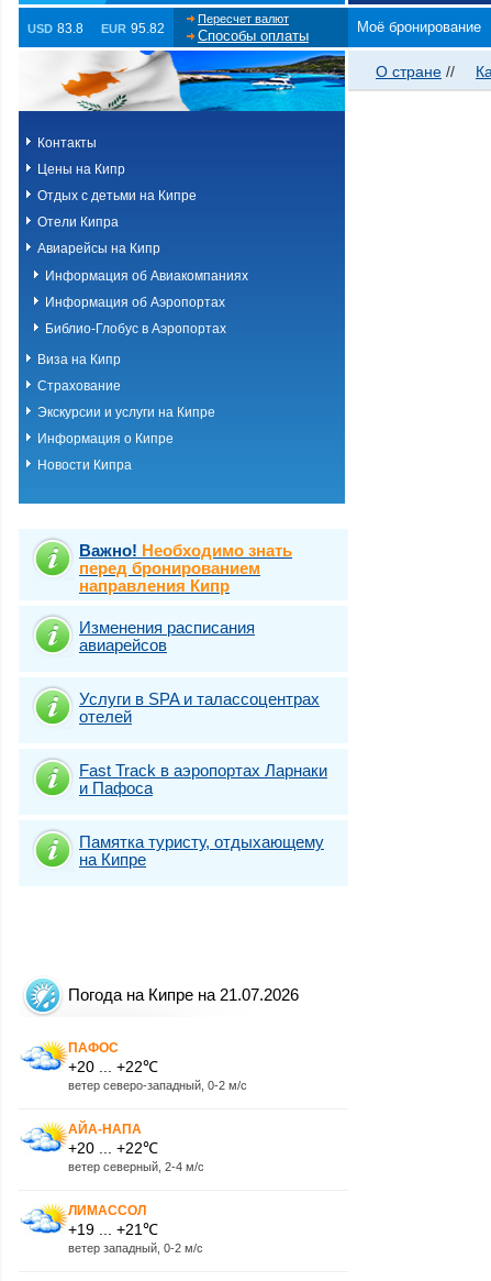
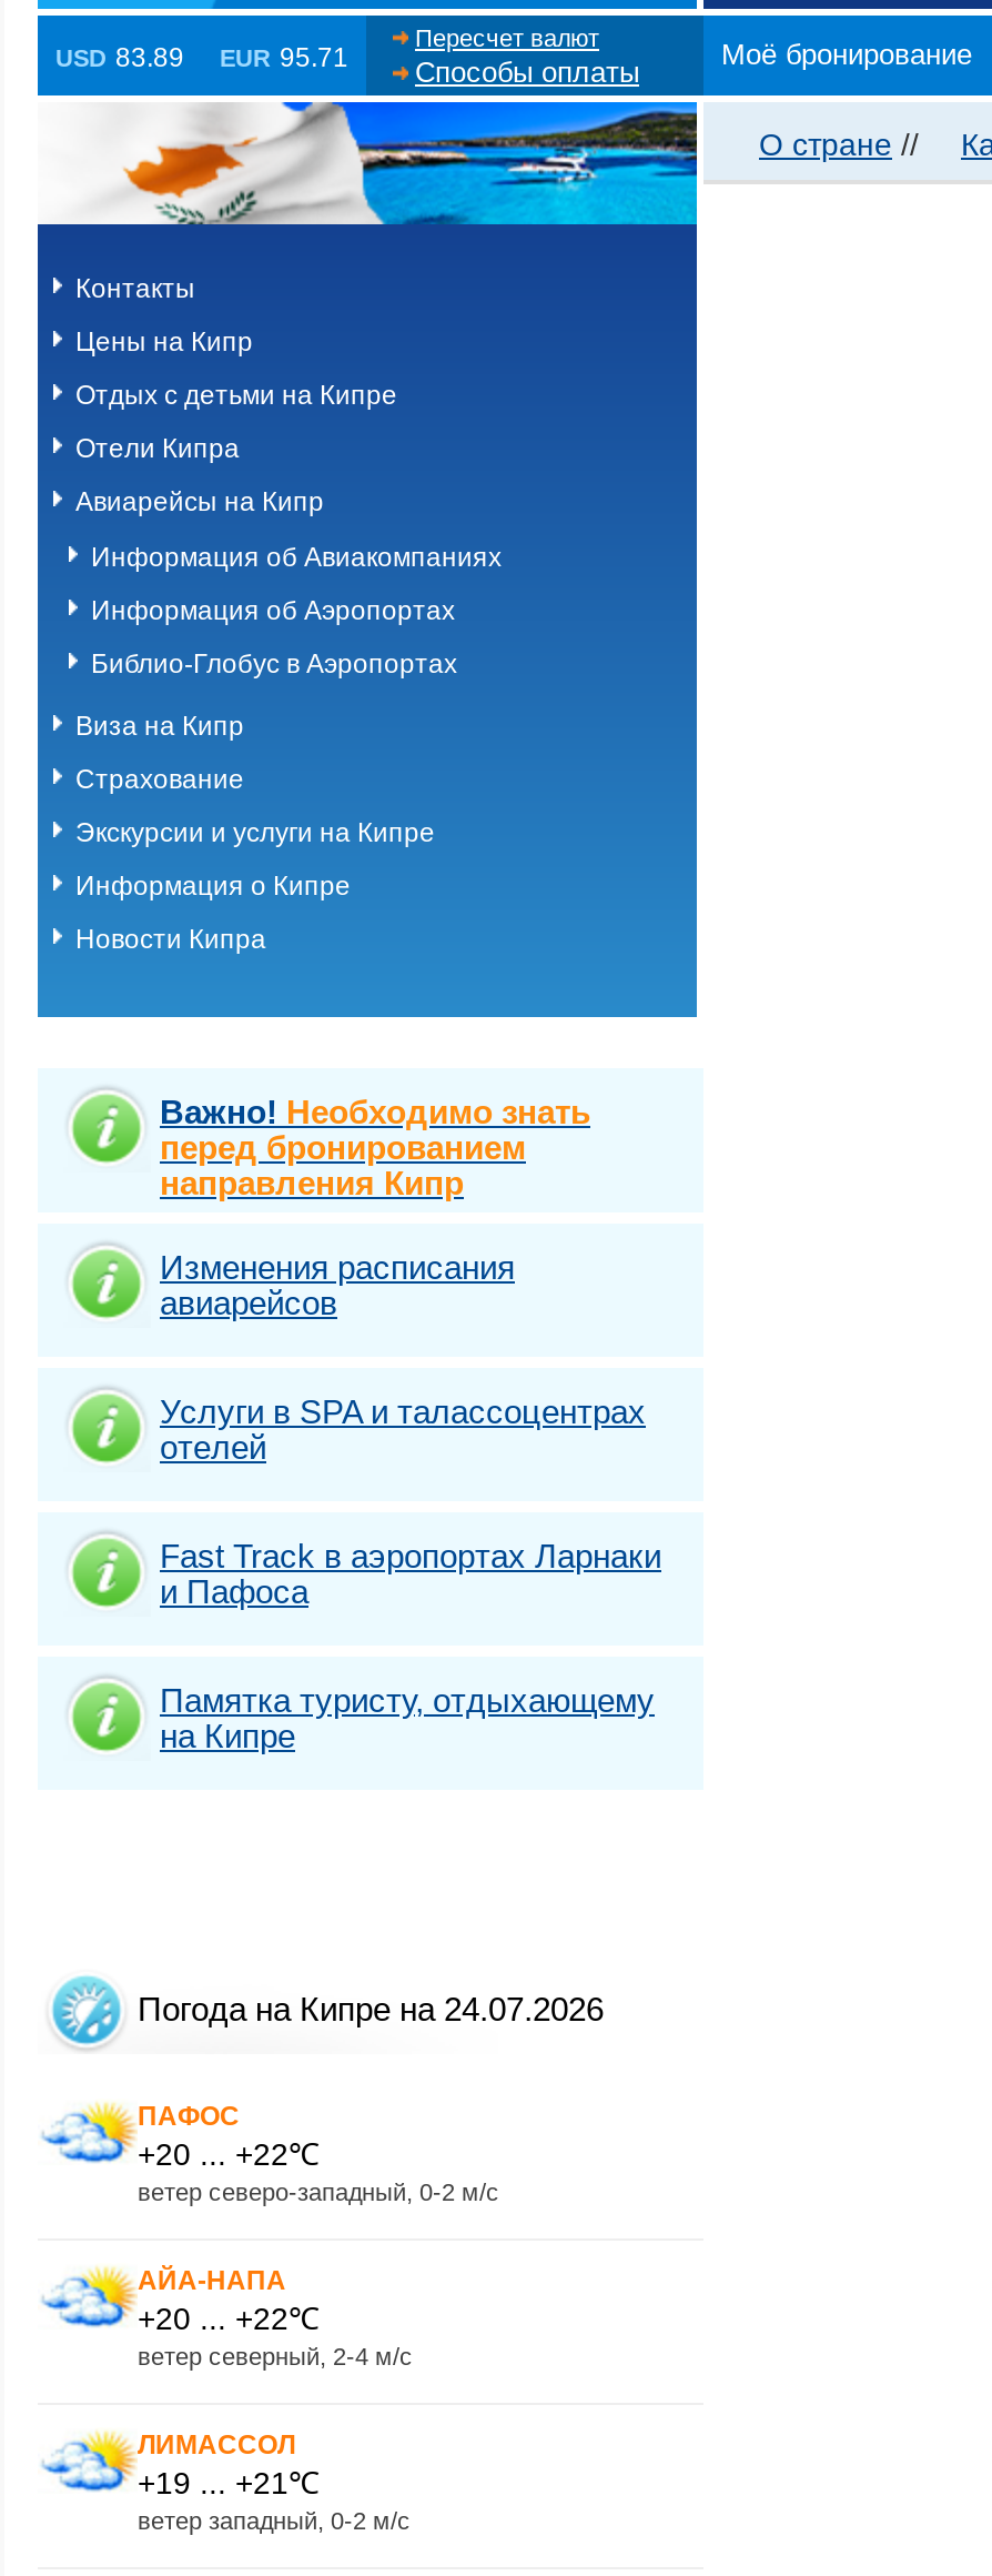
- USD 83.8
+ USD 83.89

- EUR 95.82
+ EUR 95.71

- Погода на Кипре на 21.07.2026
+ Погода на Кипре на 24.07.2026
